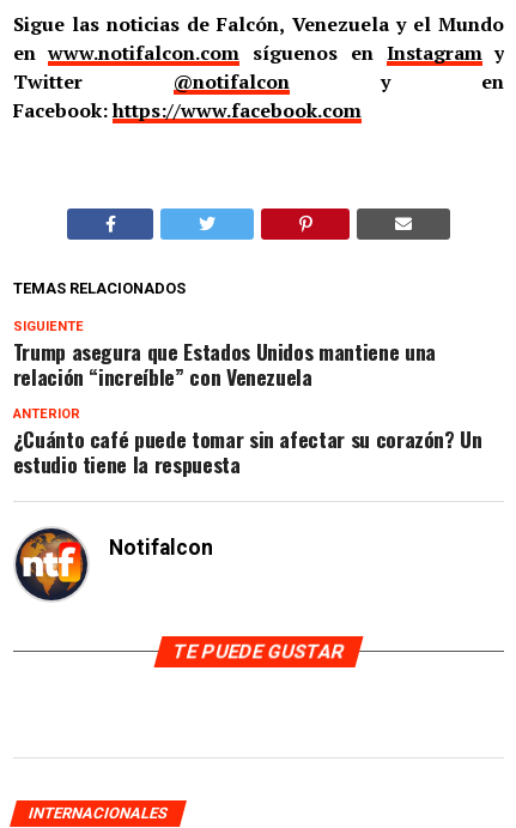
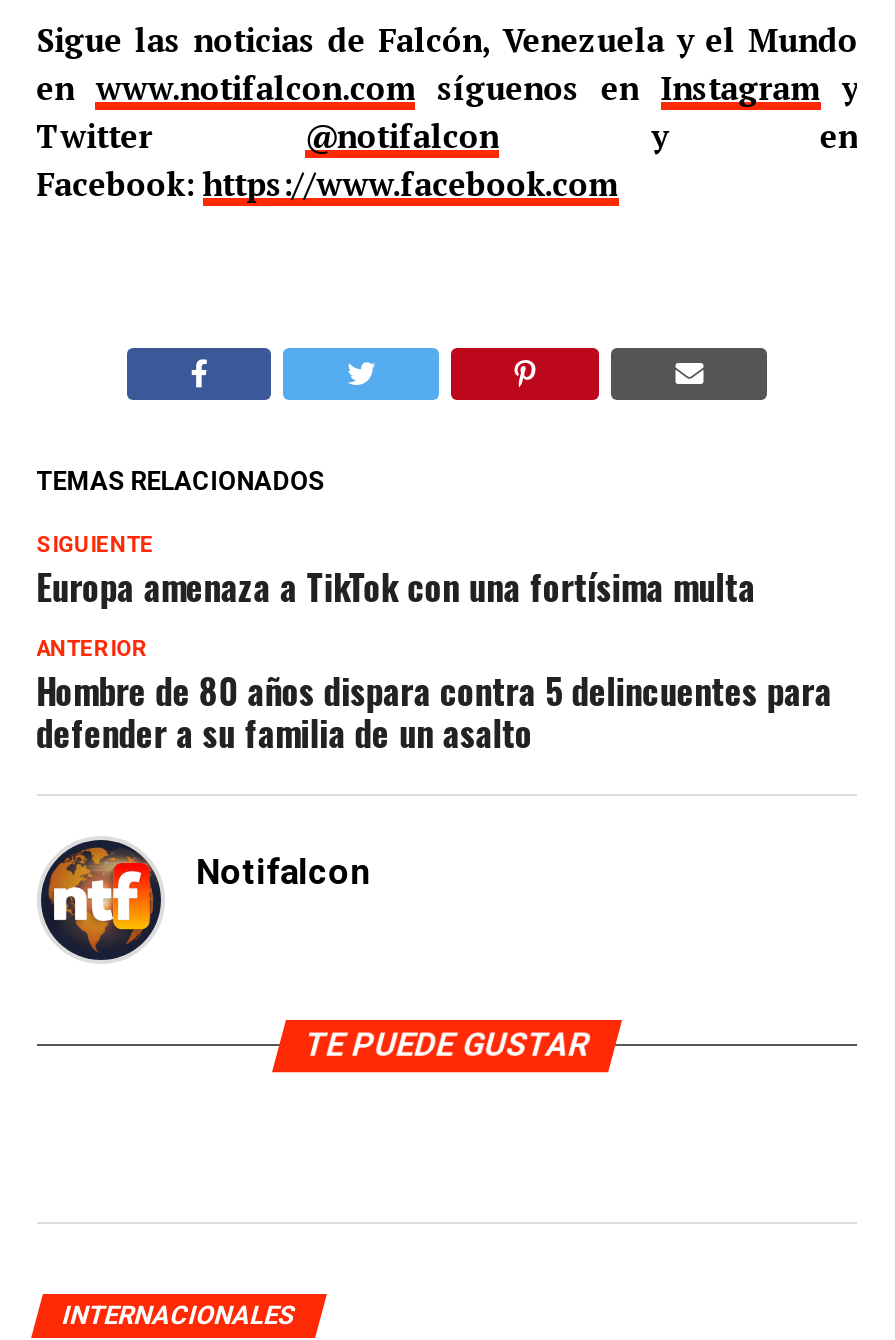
- Trump asegura que Estados Unidos mantiene una
- relación “increíble” con Venezuela
+ Europa amenaza a TikTok con una fortísima multa

- ¿Cuánto café puede tomar sin afectar su corazón? Un
- estudio tiene la respuesta
+ Hombre de 80 años dispara contra 5 delincuentes para
+ defender a su familia de un asalto
